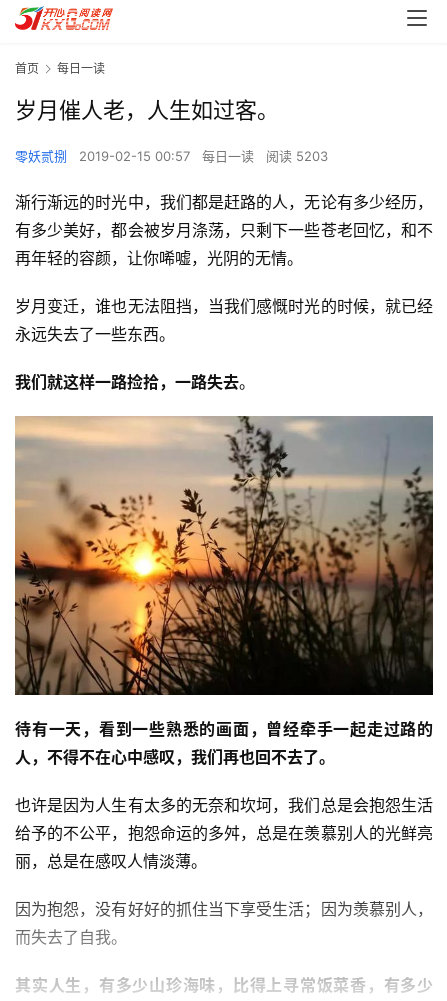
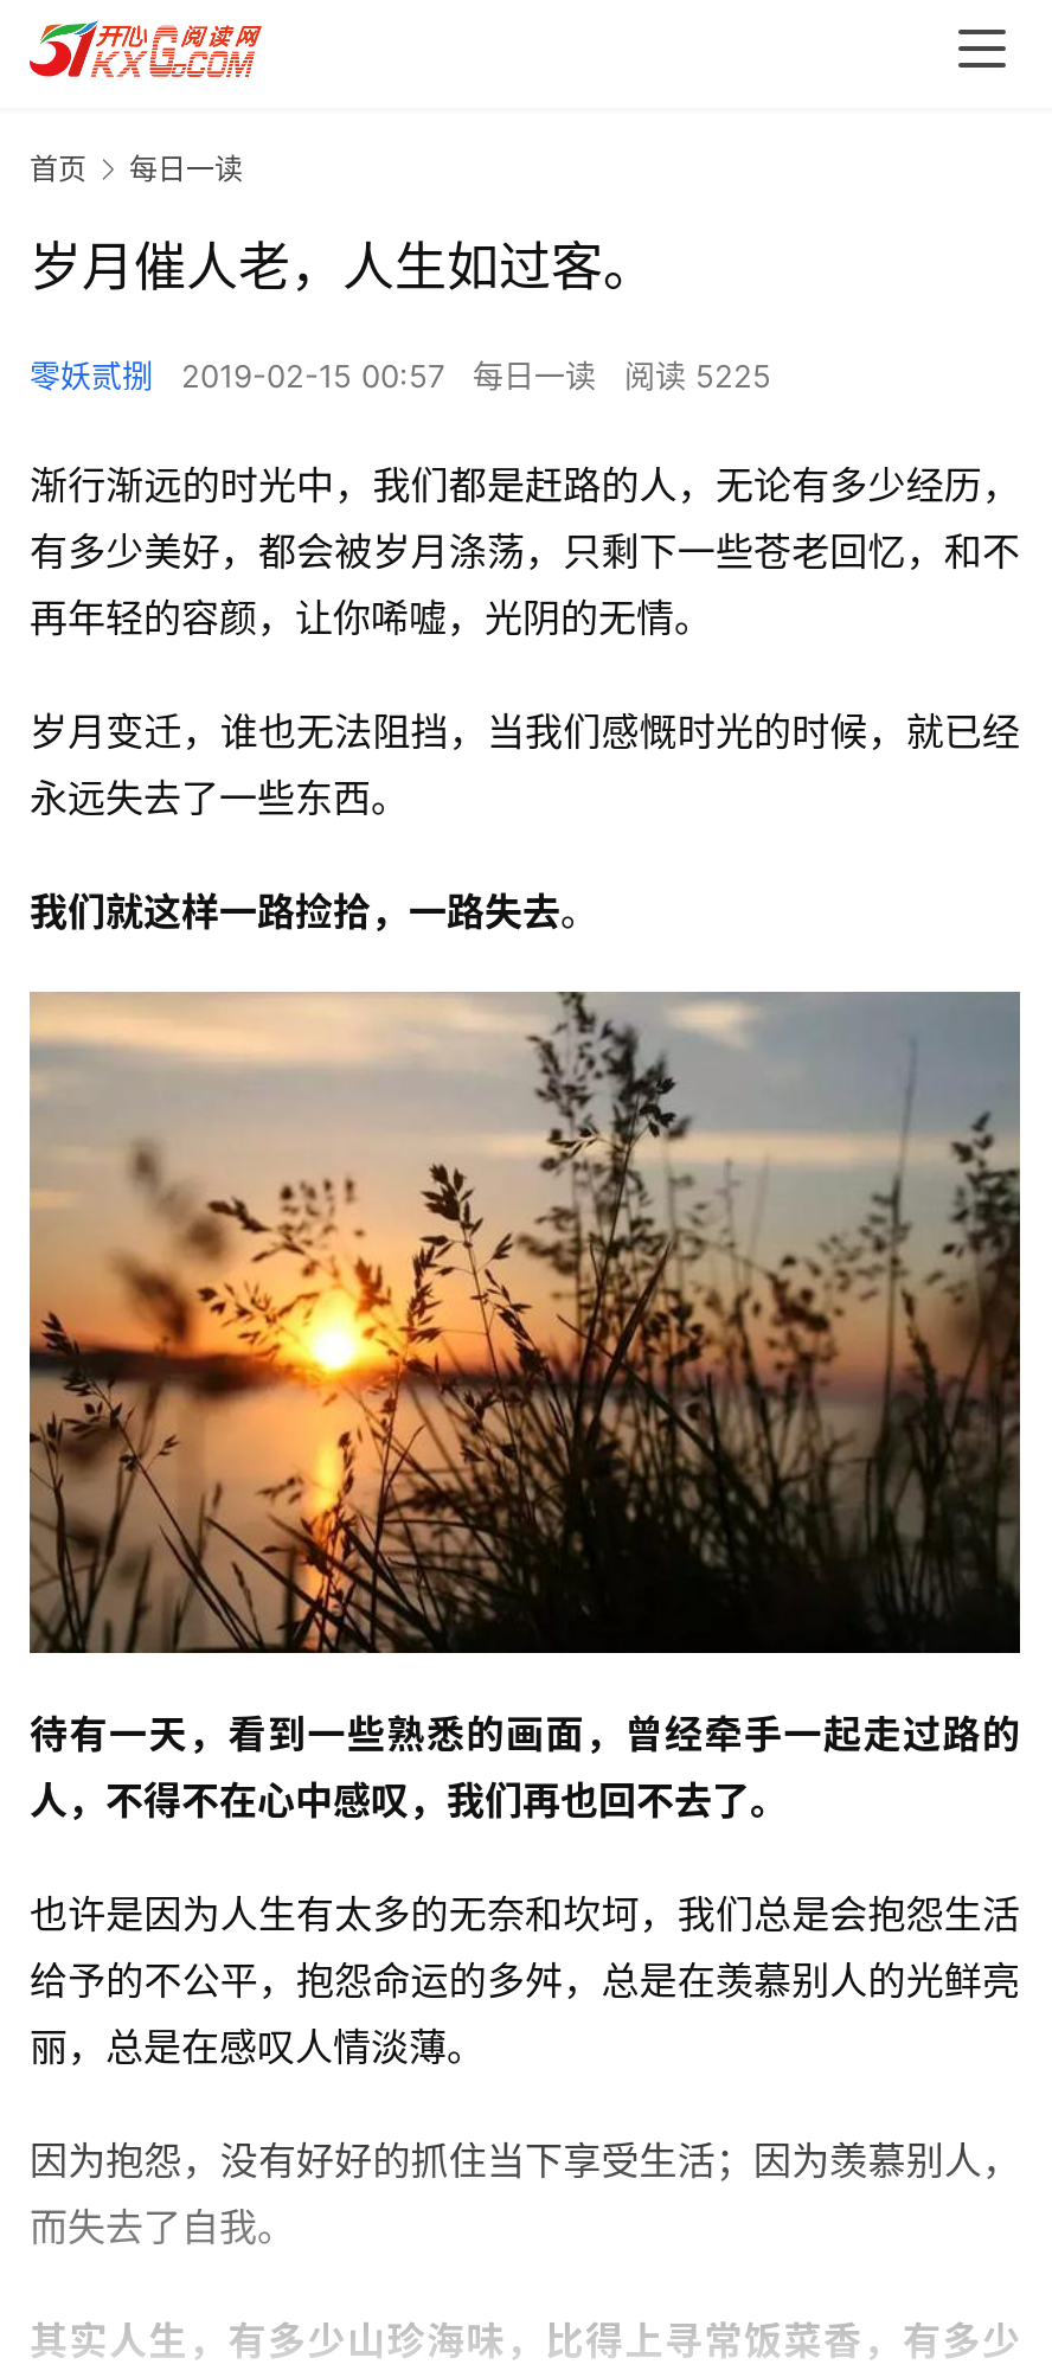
- 阅读 5203
+ 阅读 5225
